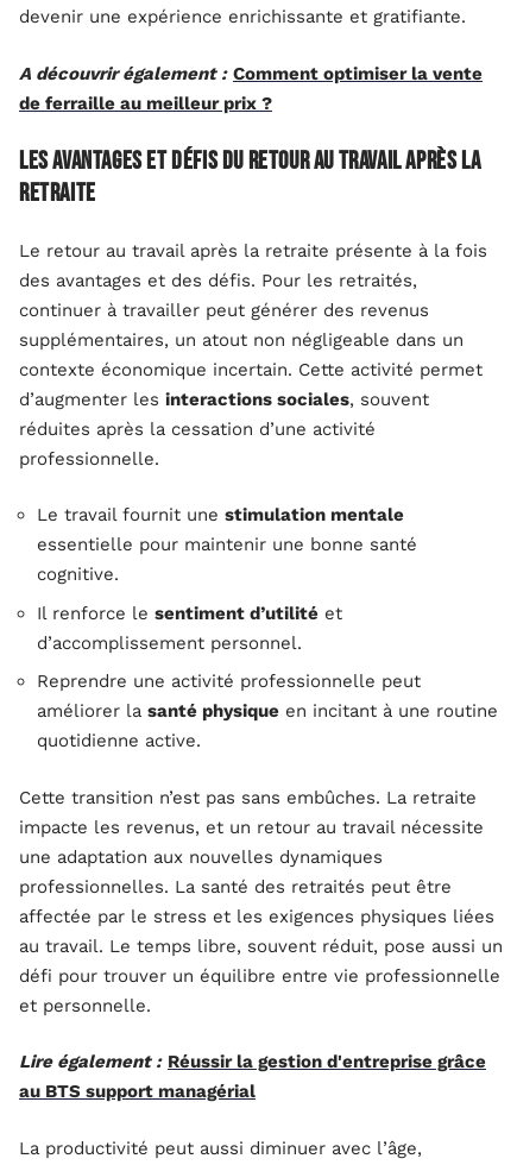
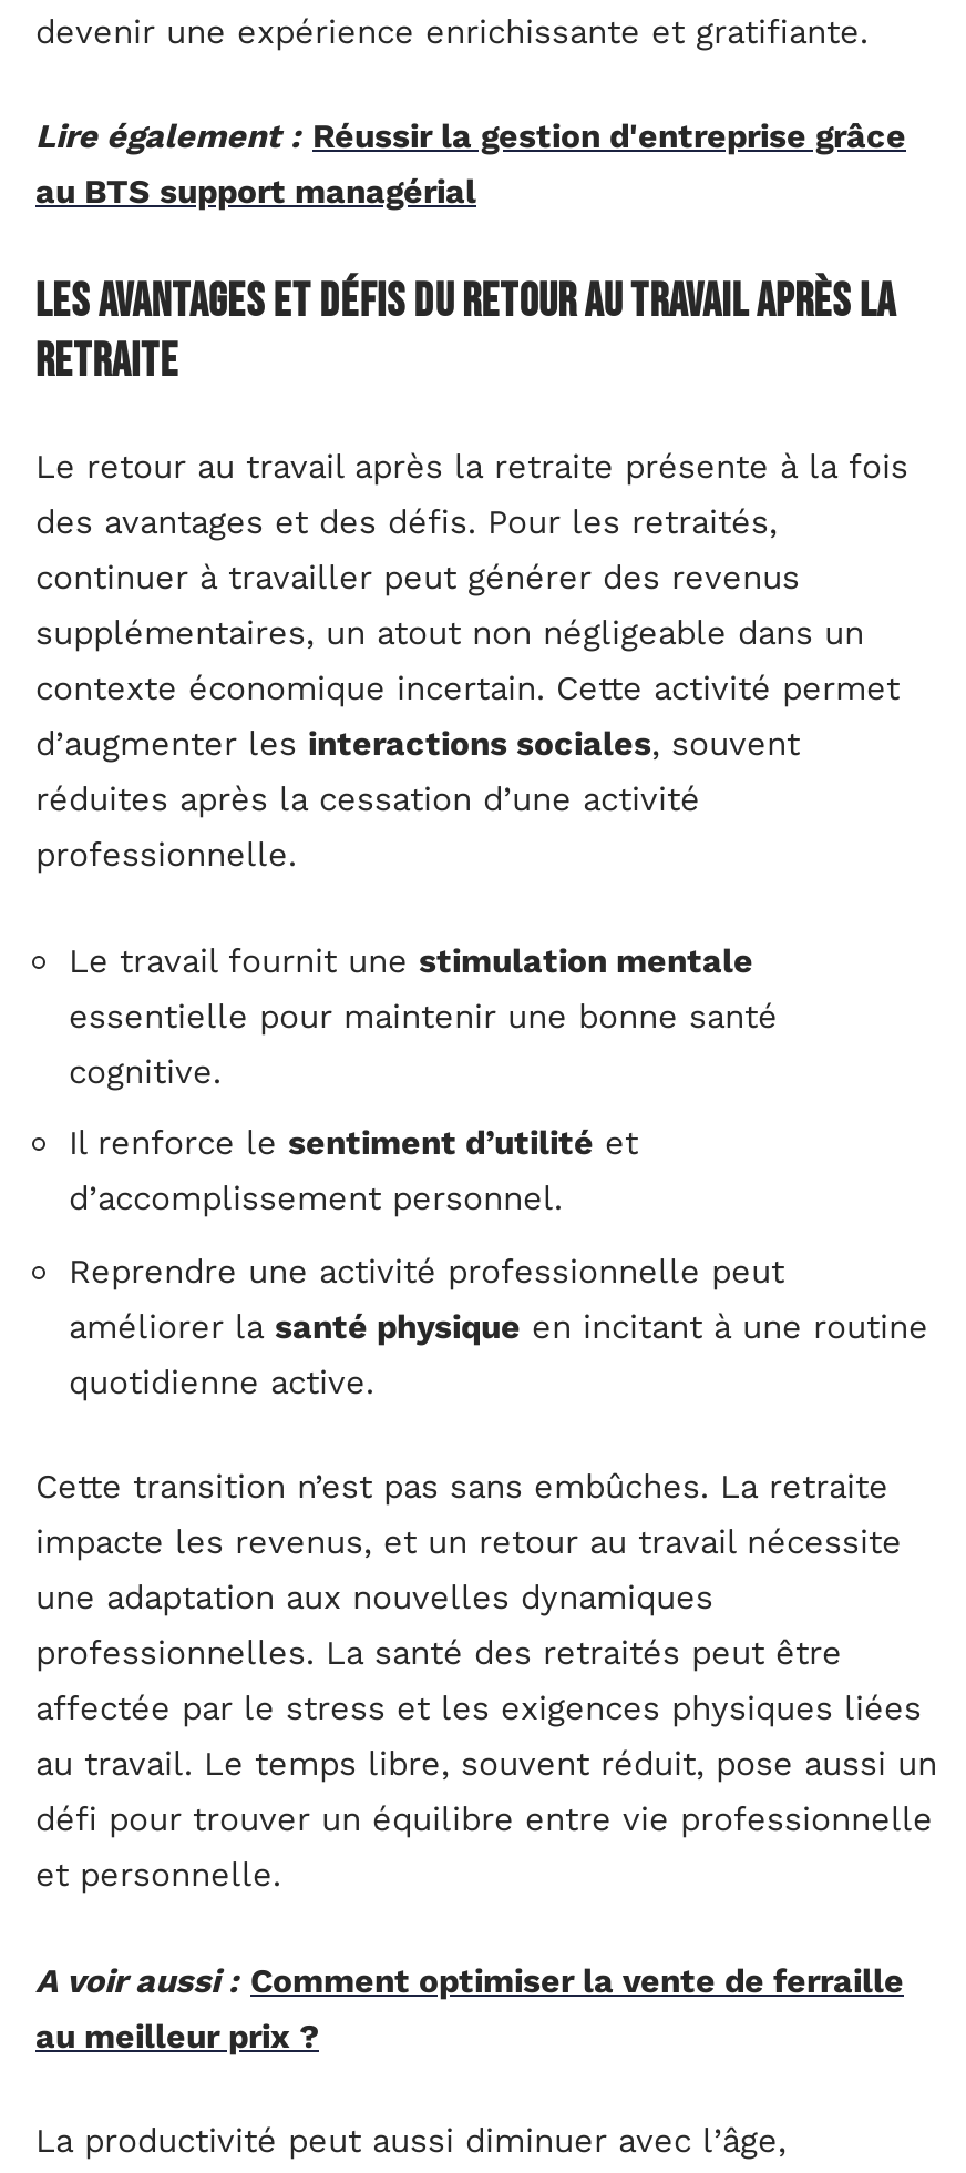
- A découvrir également : Comment optimiser la vente
- de ferraille au meilleur prix ?

+ A voir aussi : Comment optimiser la vente de ferraille
+ au meilleur prix ?

moved up: Lire également : Réussir la gestion d'entreprise grâce | au BTS support managérial
